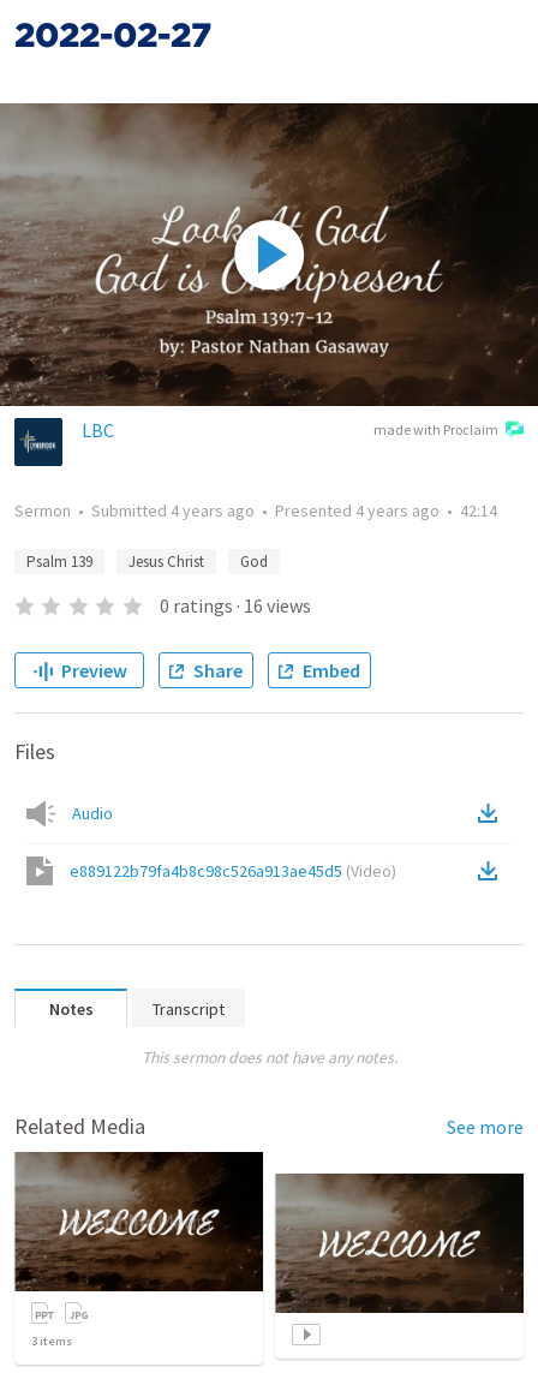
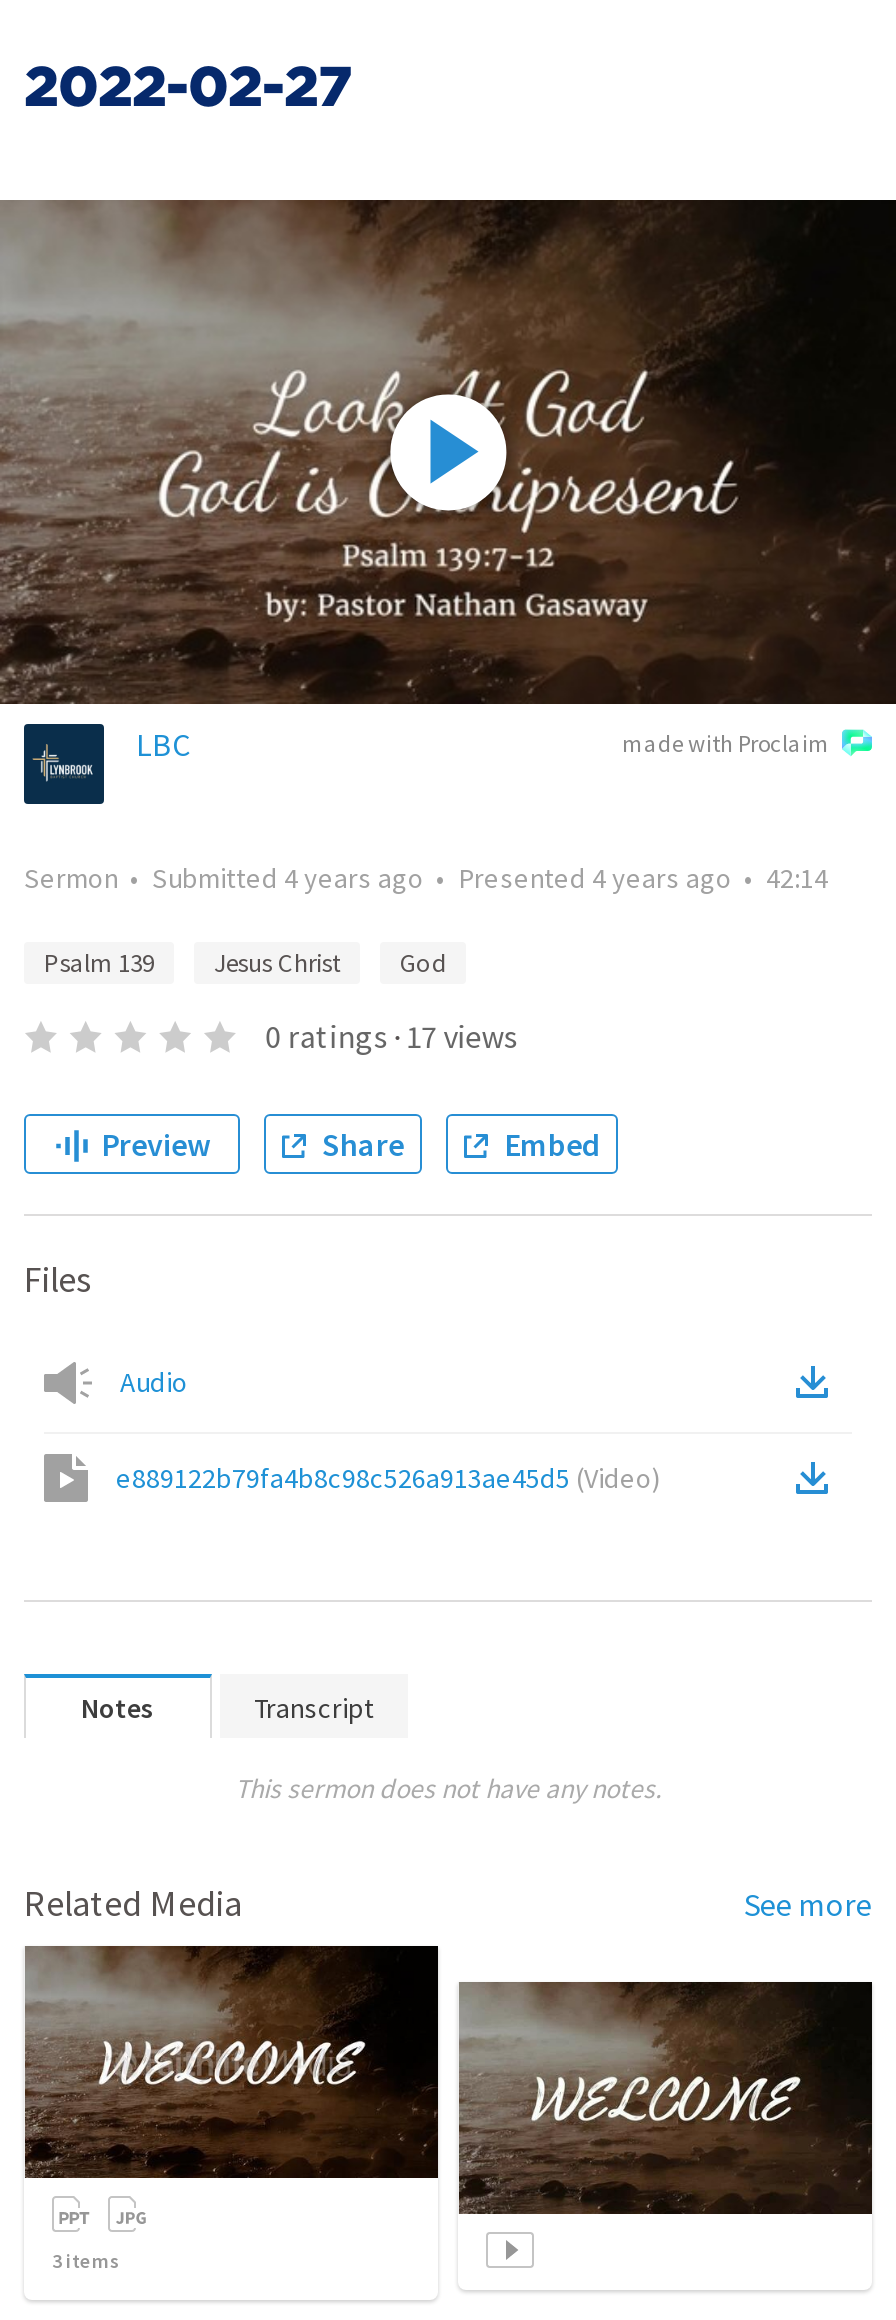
- 0 ratings · 16 views
+ 0 ratings · 17 views
